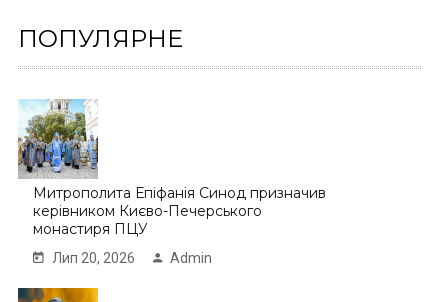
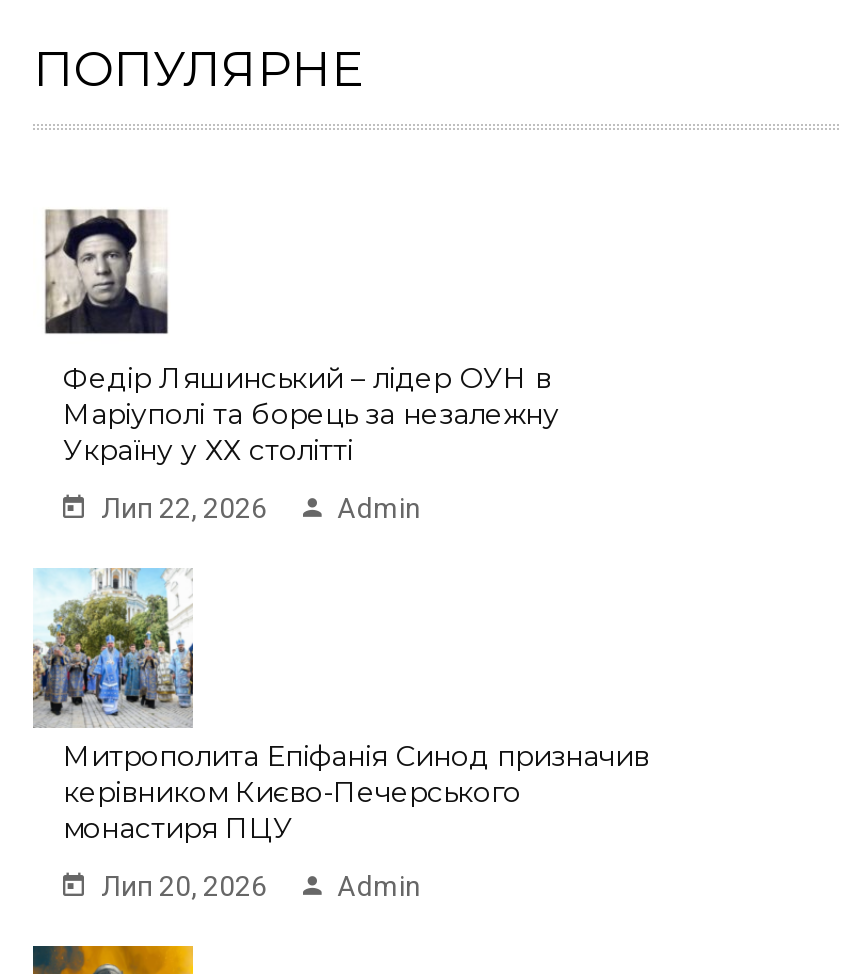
+ [image]
+ Федір Ляшинський – лідер ОУН в
+ Маріуполі та борець за незалежну
+ Україну у ХХ столітті
+ Лип 22, 2026
+ Admin
